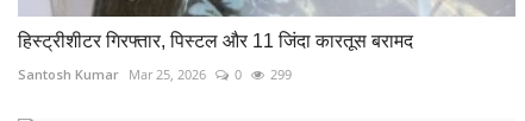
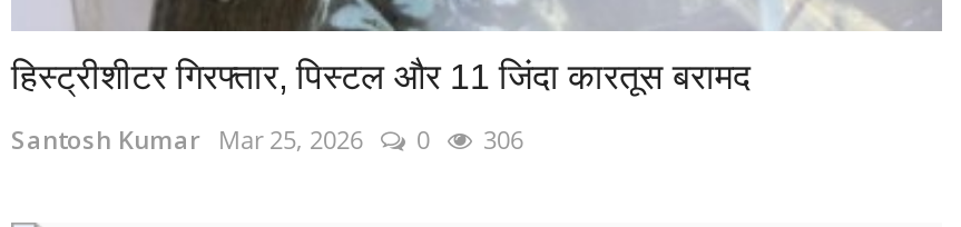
- Santosh Kumar Mar 25, 2026 0 299
+ Santosh Kumar Mar 25, 2026 0 306
